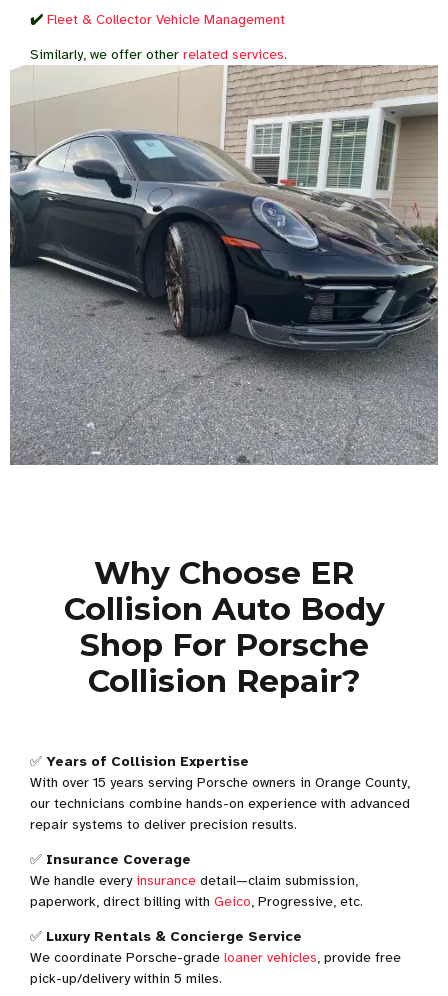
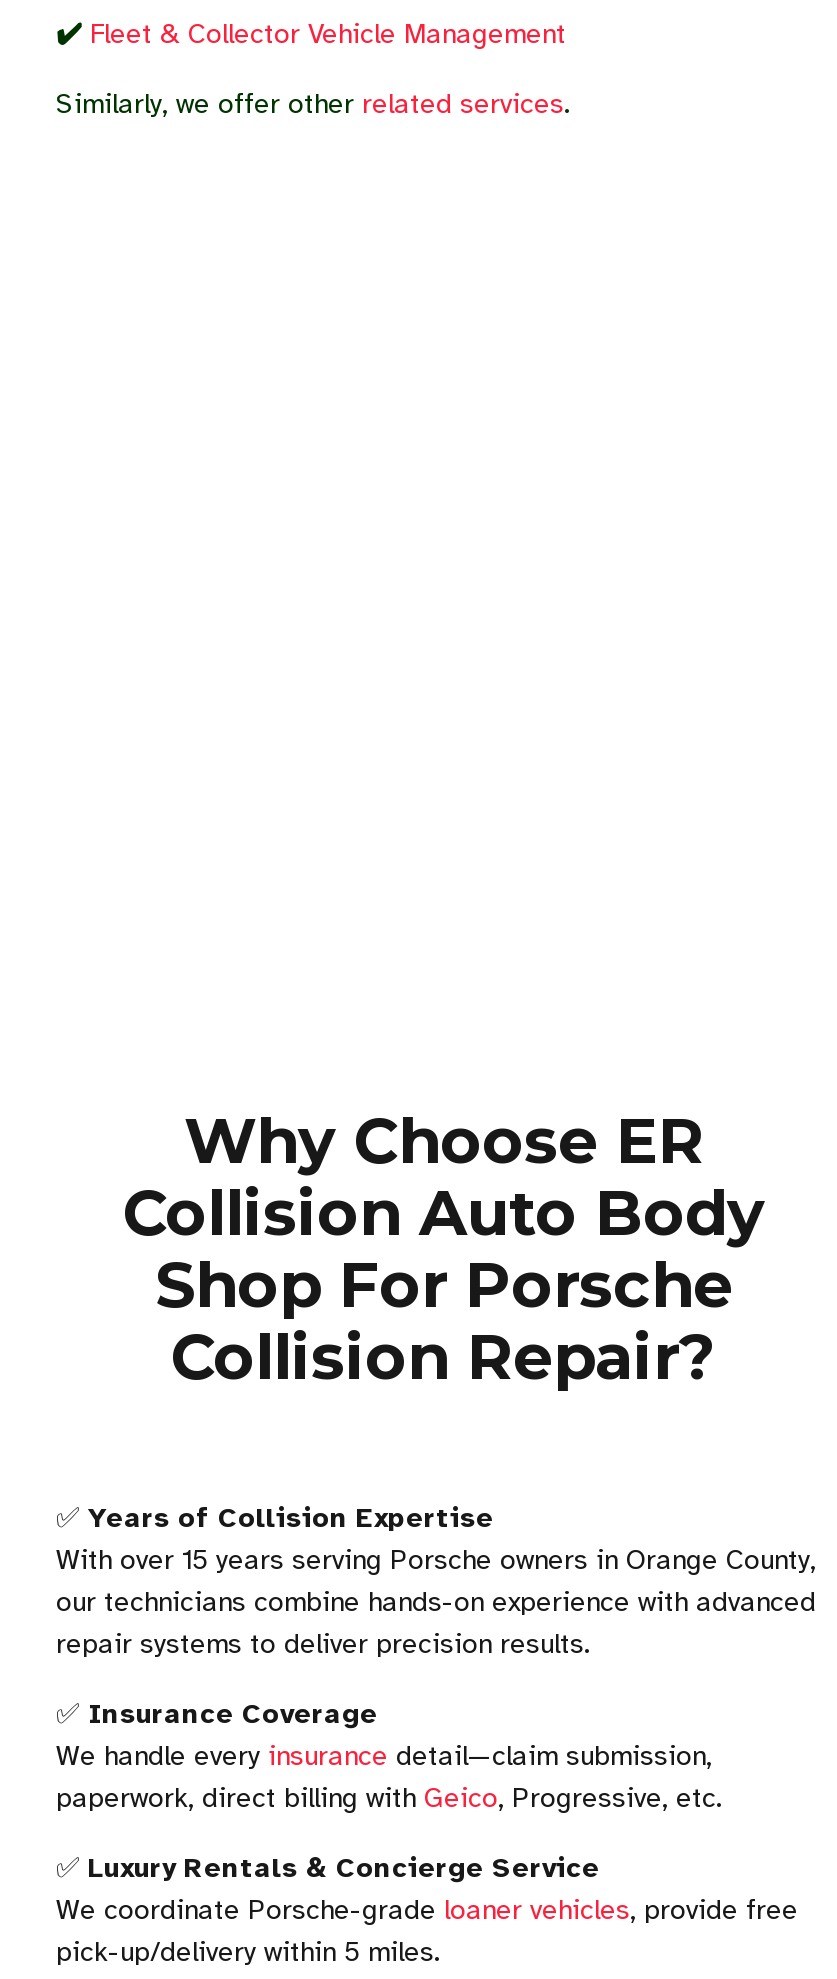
- [image]
